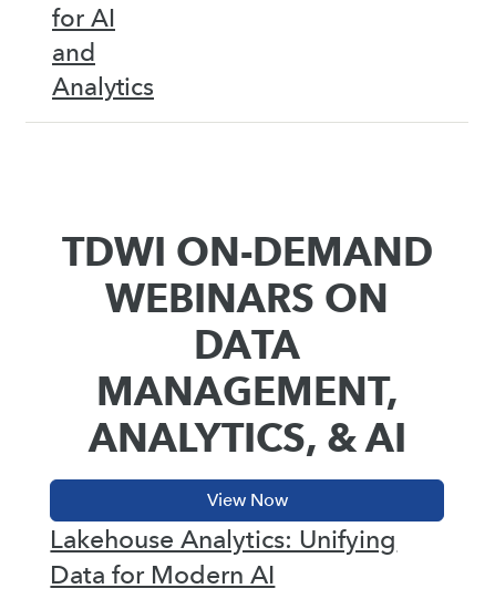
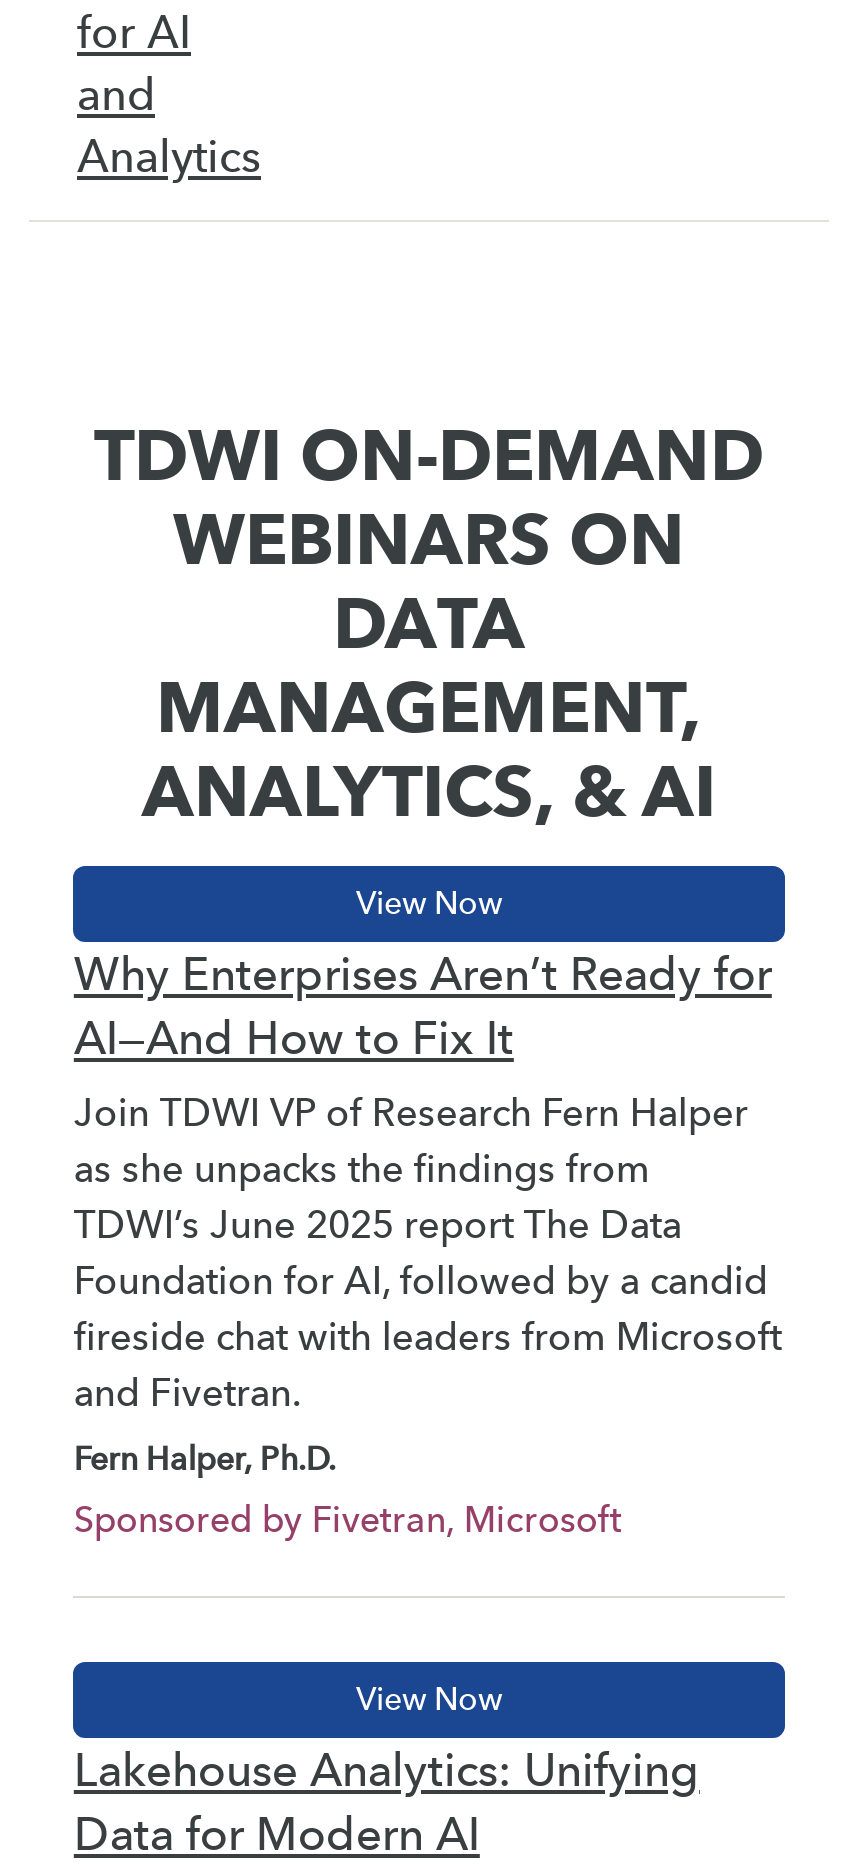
+ Why Enterprises Aren’t Ready for
+ AI—And How to Fix It
+ Join TDWI VP of Research Fern Halper
+ as she unpacks the findings from
+ TDWI’s June 2025 report The Data
+ Foundation for AI, followed by a candid
+ fireside chat with leaders from Microsoft
+ and Fivetran.
+ Fern Halper, Ph.D.
+ Sponsored by Fivetran, Microsoft
